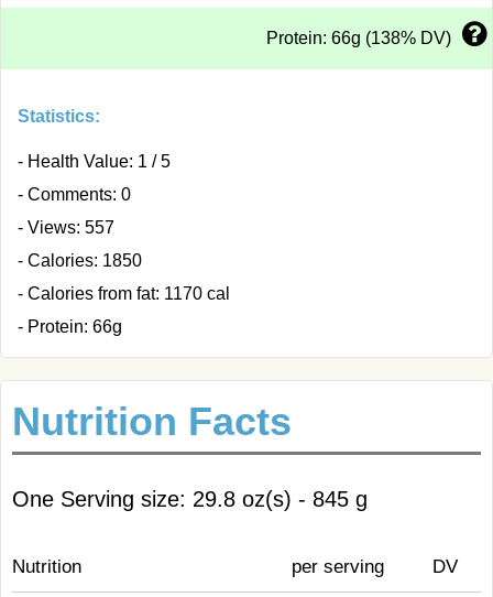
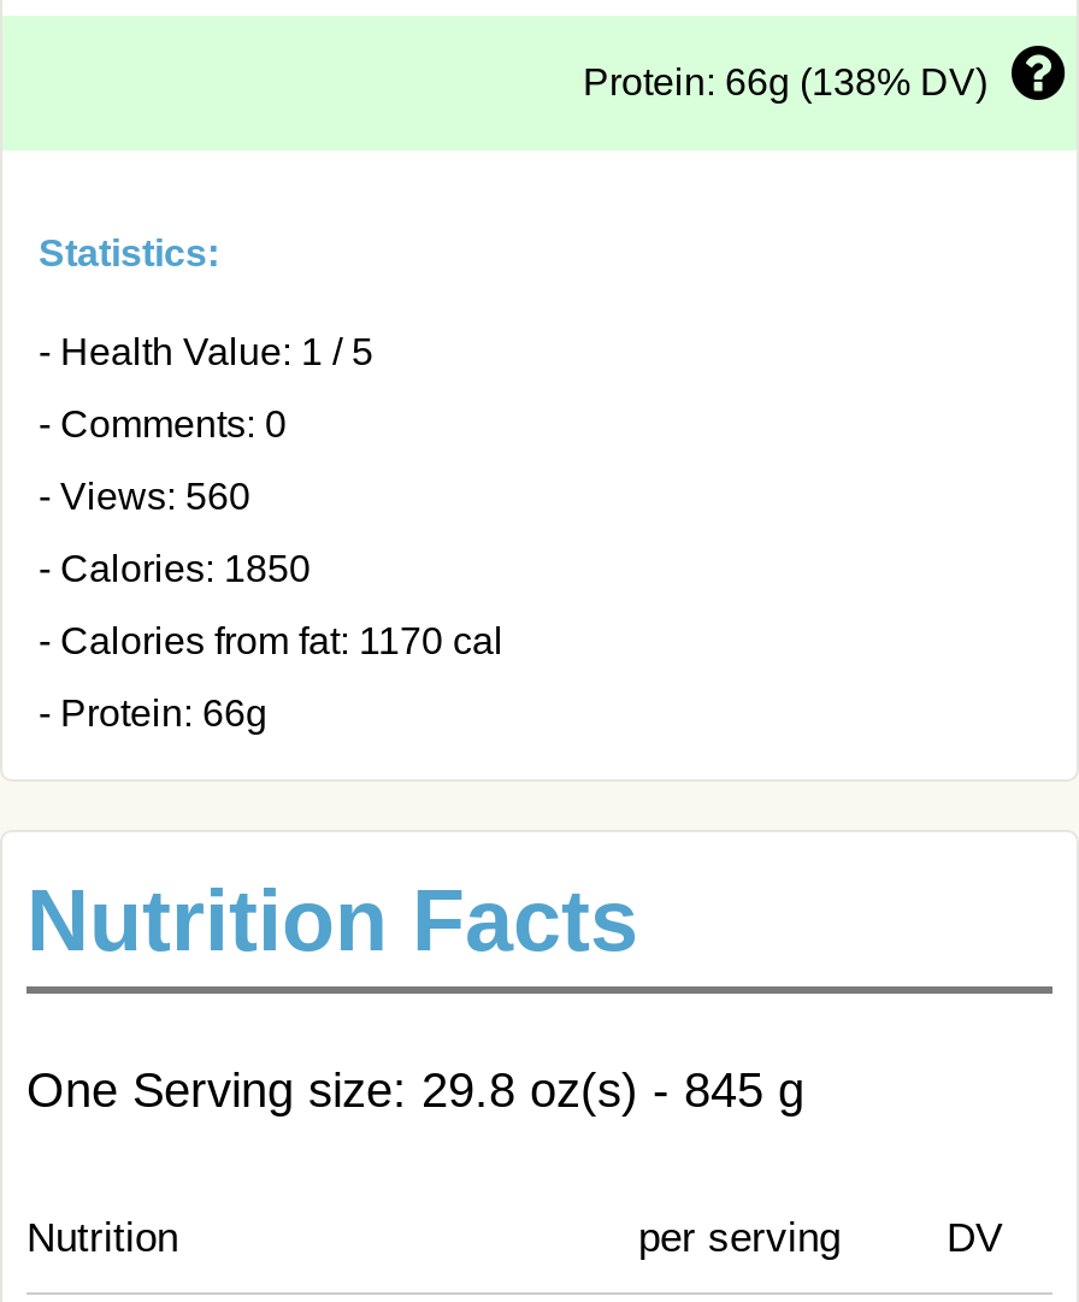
- - Views: 557
+ - Views: 560
